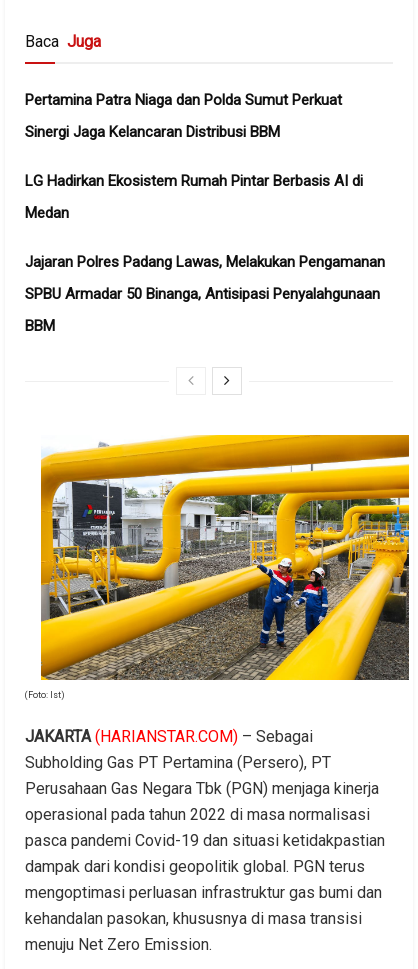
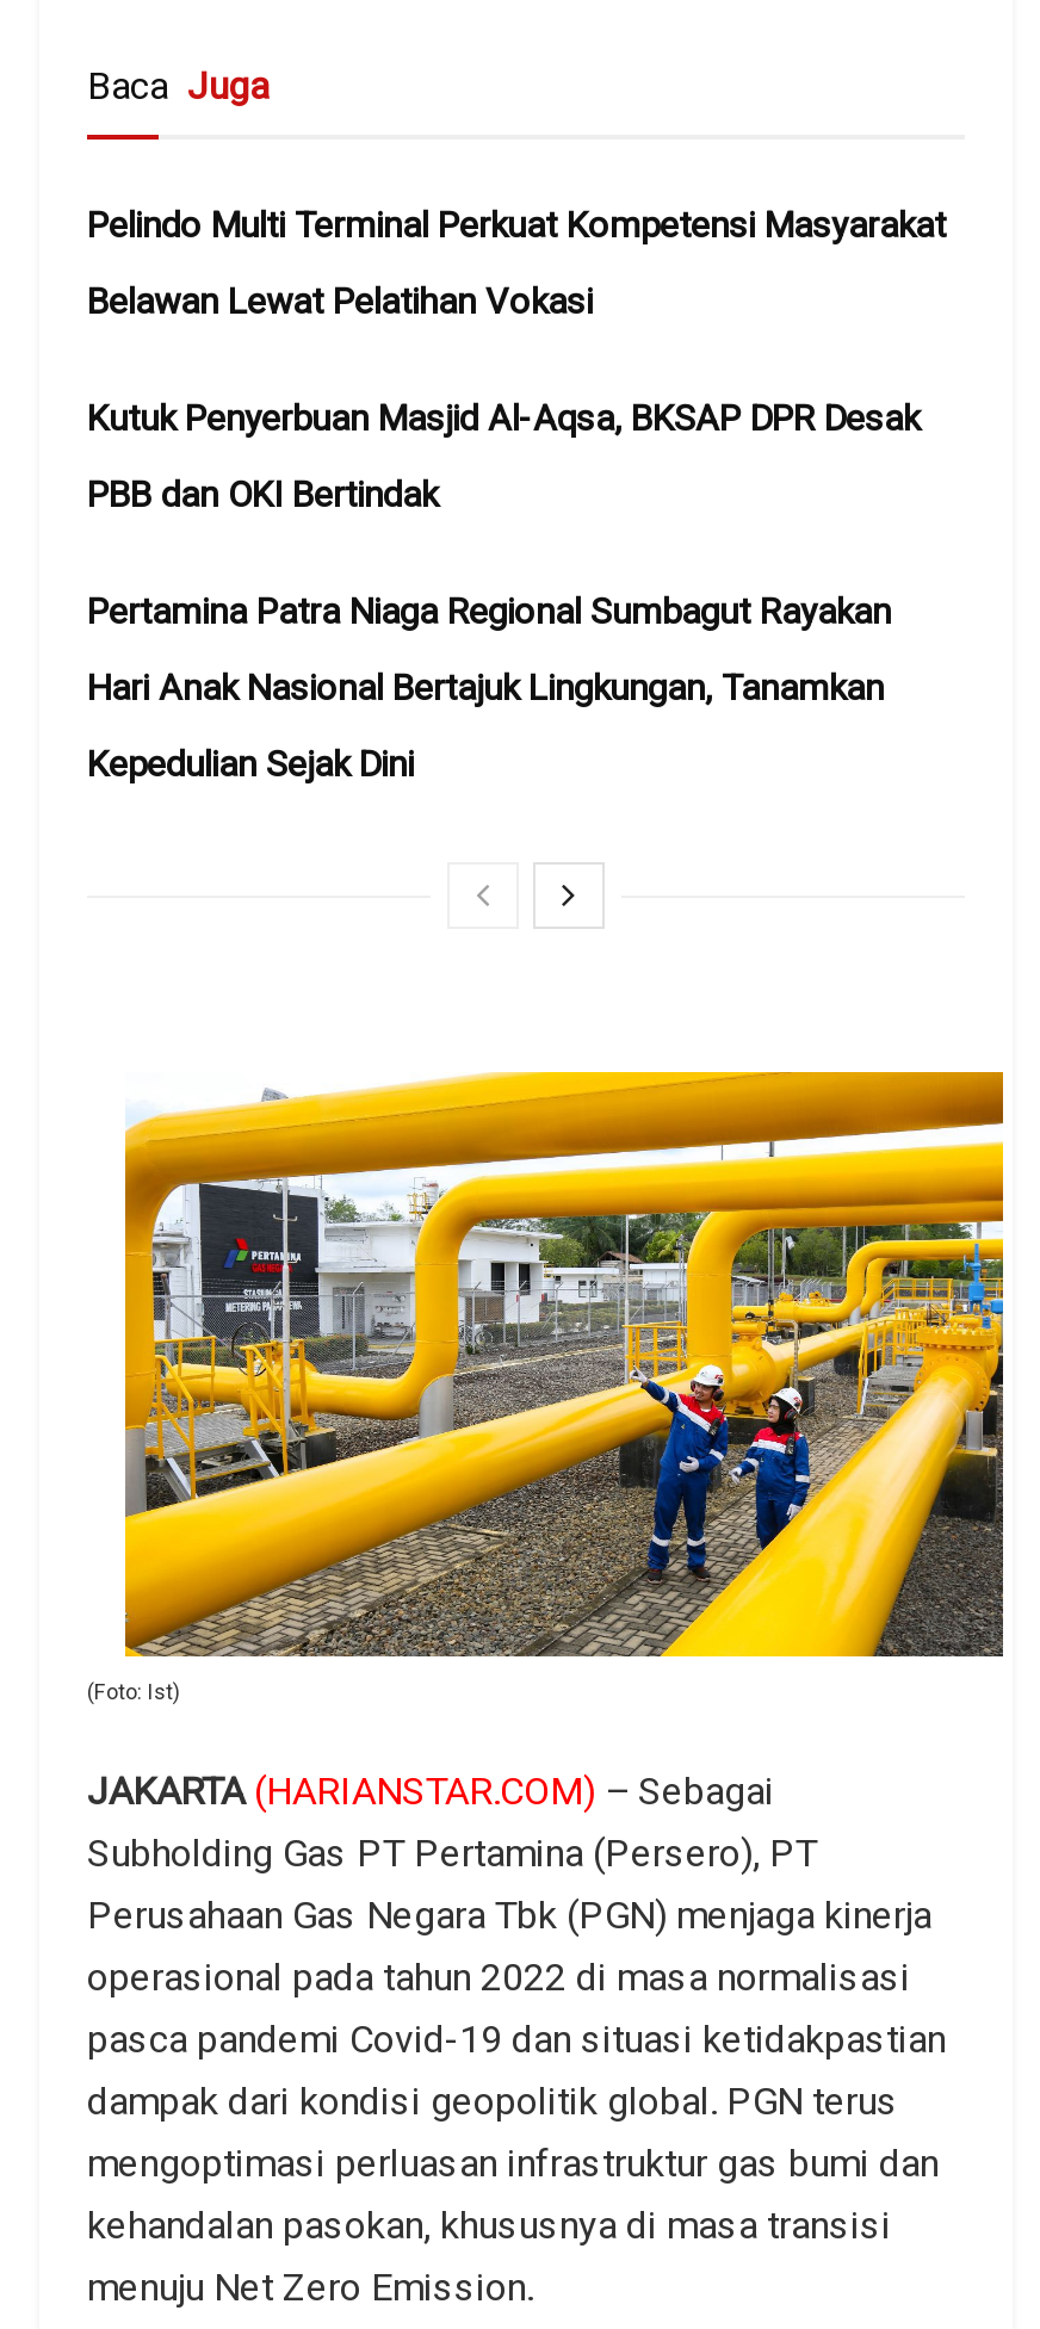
- Pertamina Patra Niaga dan Polda Sumut Perkuat
+ Pelindo Multi Terminal Perkuat Kompetensi Masyarakat

- Sinergi Jaga Kelancaran Distribusi BBM
+ Belawan Lewat Pelatihan Vokasi

- LG Hadirkan Ekosistem Rumah Pintar Berbasis AI di
+ Kutuk Penyerbuan Masjid Al-Aqsa, BKSAP DPR Desak

- Medan
+ PBB dan OKI Bertindak

- Jajaran Polres Padang Lawas, Melakukan Pengamanan
+ Pertamina Patra Niaga Regional Sumbagut Rayakan

- SPBU Armadar 50 Binanga, Antisipasi Penyalahgunaan
+ Hari Anak Nasional Bertajuk Lingkungan, Tanamkan

- BBM
+ Kepedulian Sejak Dini
